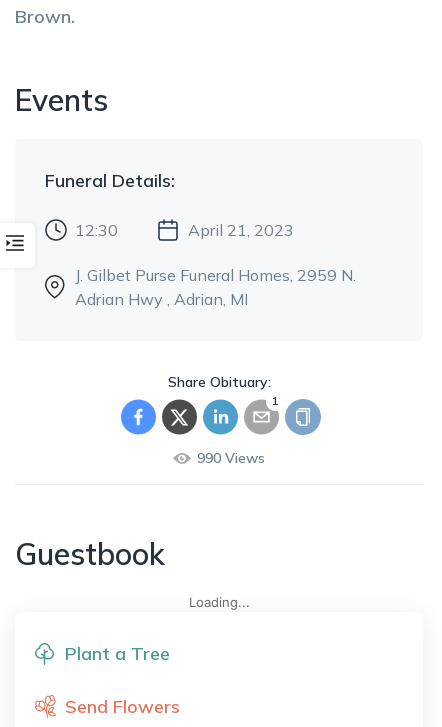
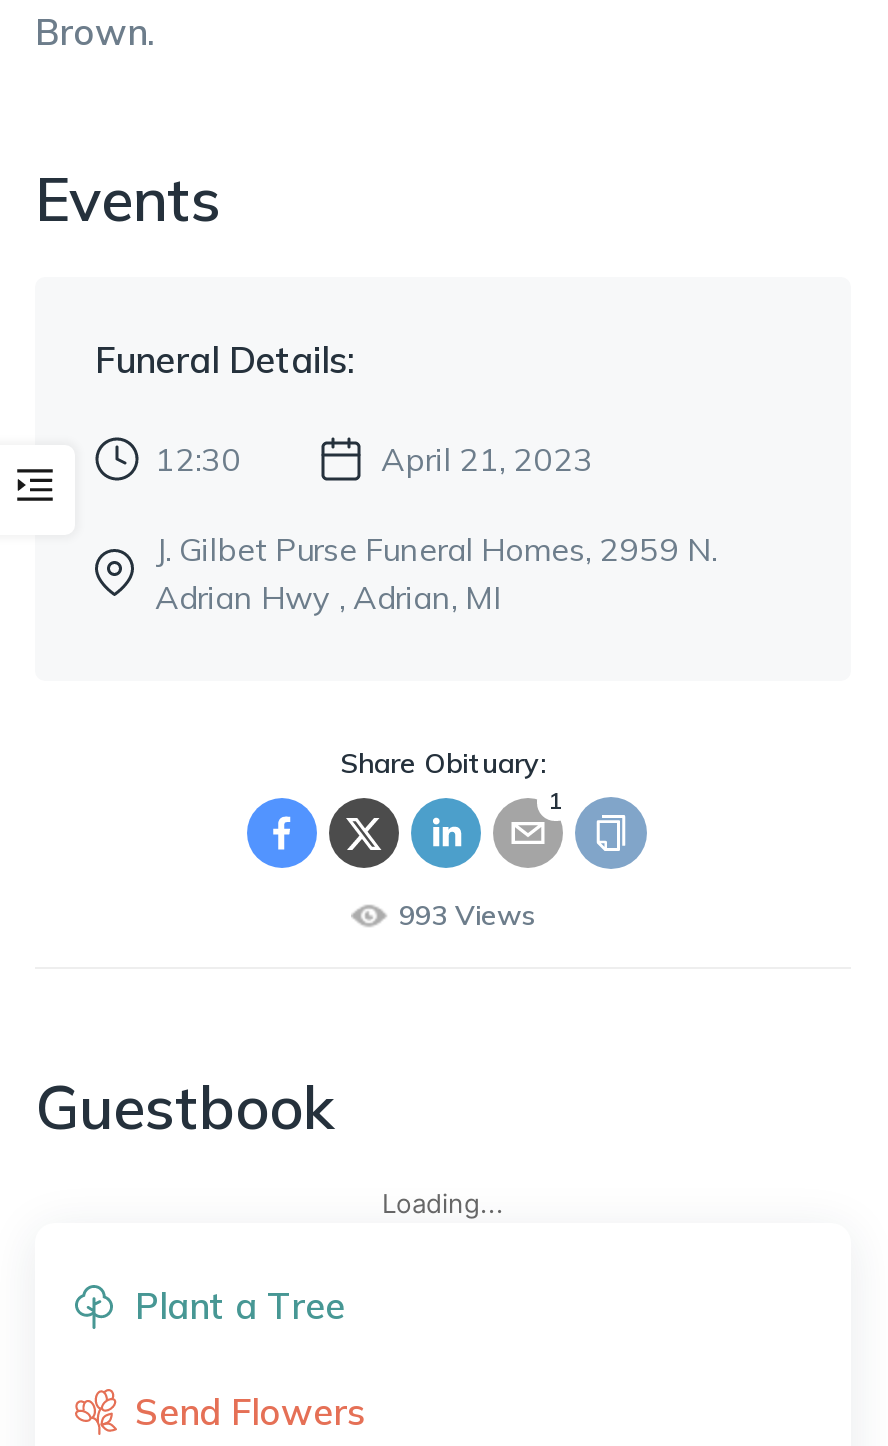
- 990 Views
+ 993 Views
